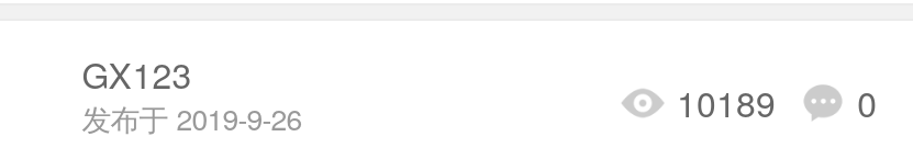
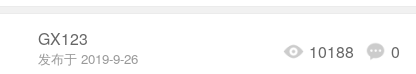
- 10189 0
+ 10188 0
